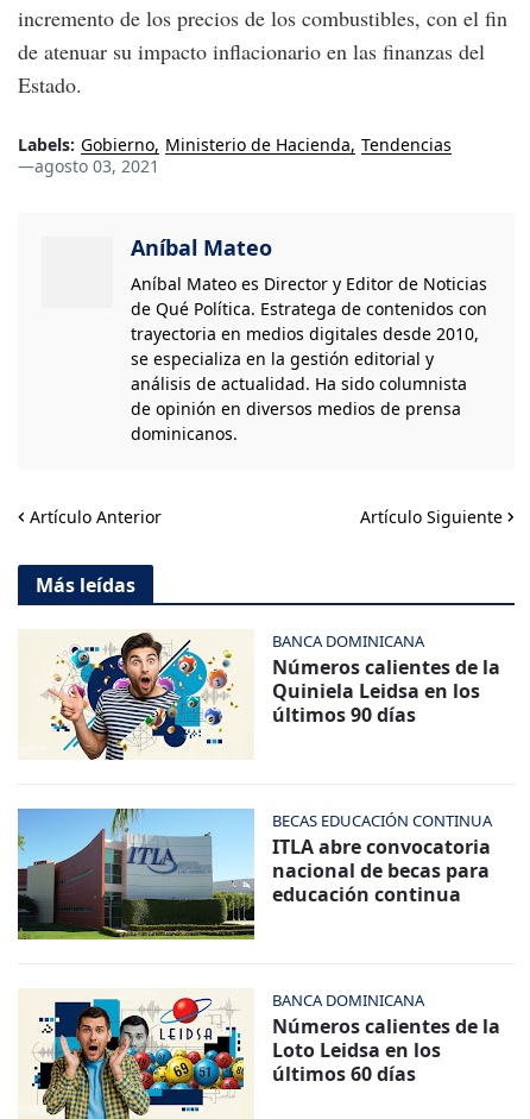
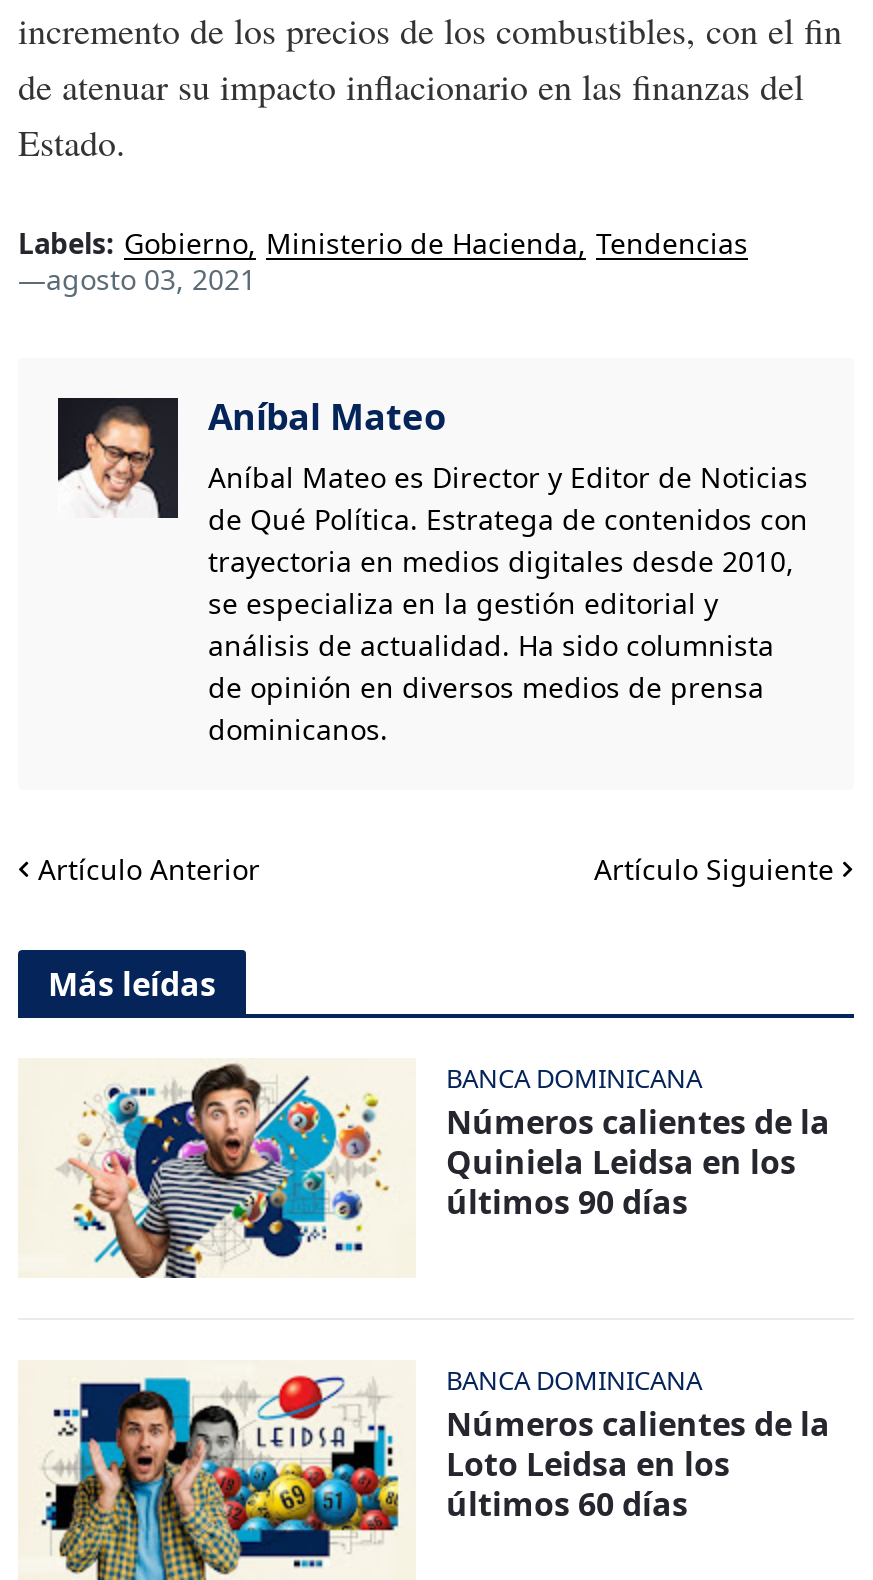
+ [image]

- [image]
- BECAS EDUCACIÓN CONTINUA
- ITLA abre convocatoria
- nacional de becas para
- educación continua
